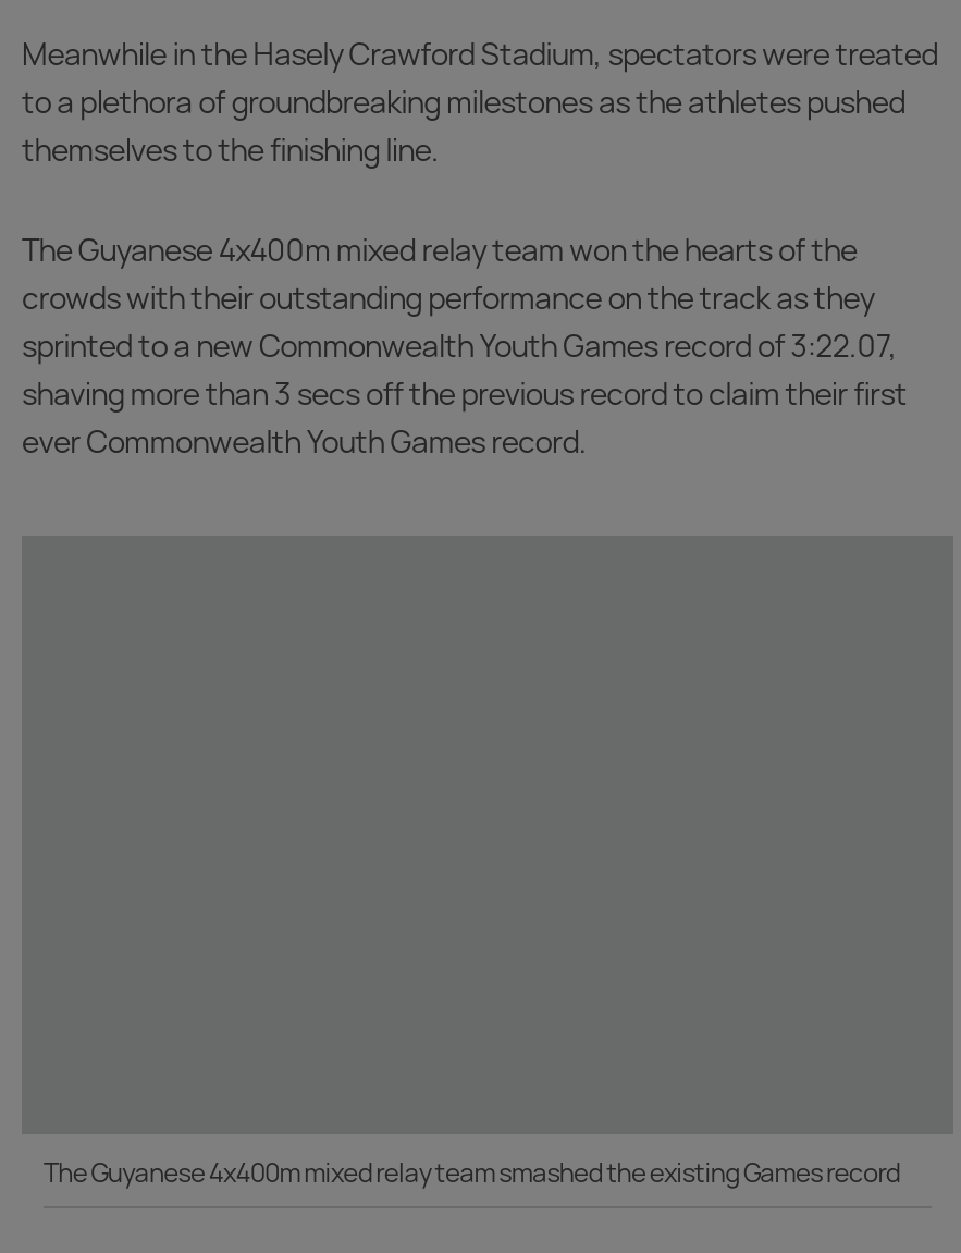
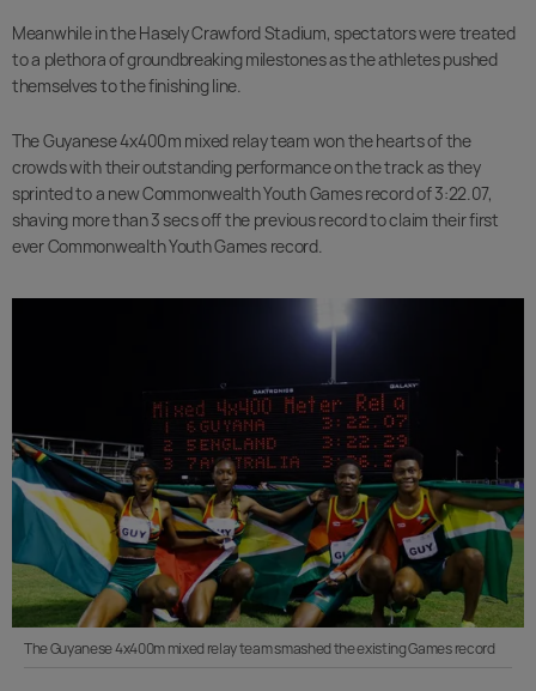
+ [image]
